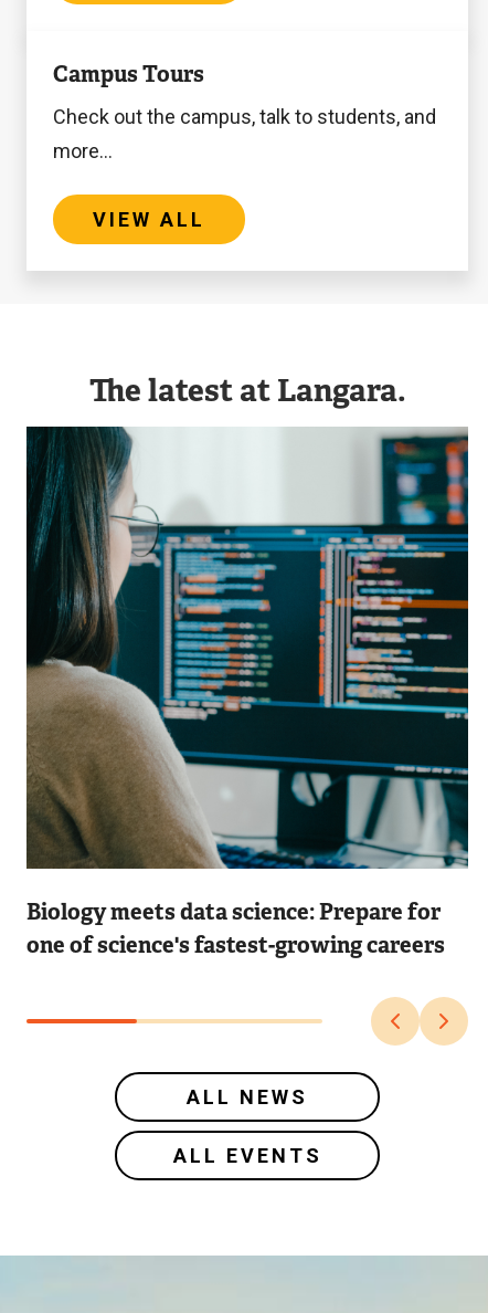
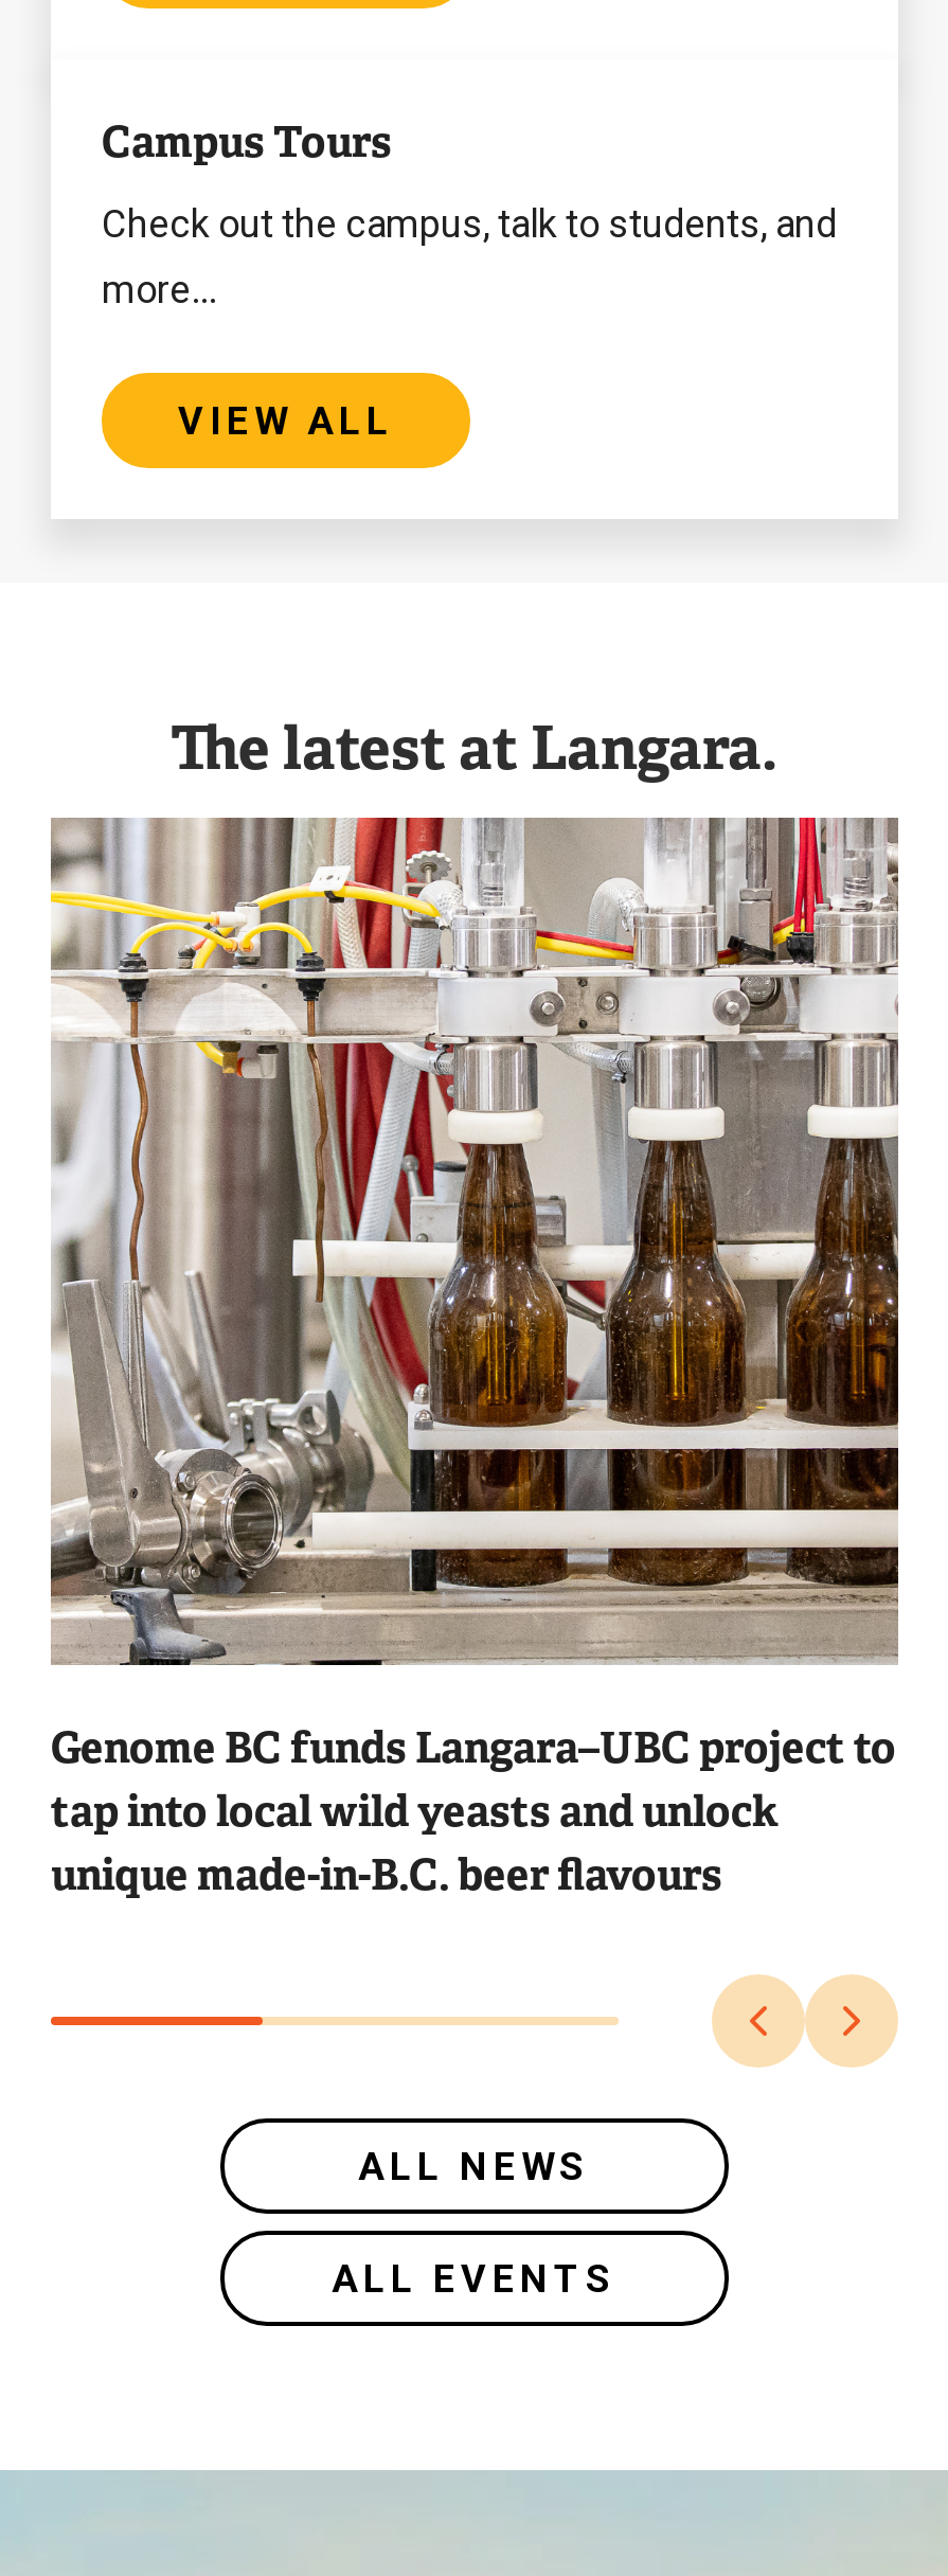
- [image]
- Biology meets data science: Prepare for
- one of science's fastest-growing careers
+ [image]
+ Genome BC funds Langara–UBC project to
+ tap into local wild yeasts and unlock
+ unique made-in-B.C. beer flavours
